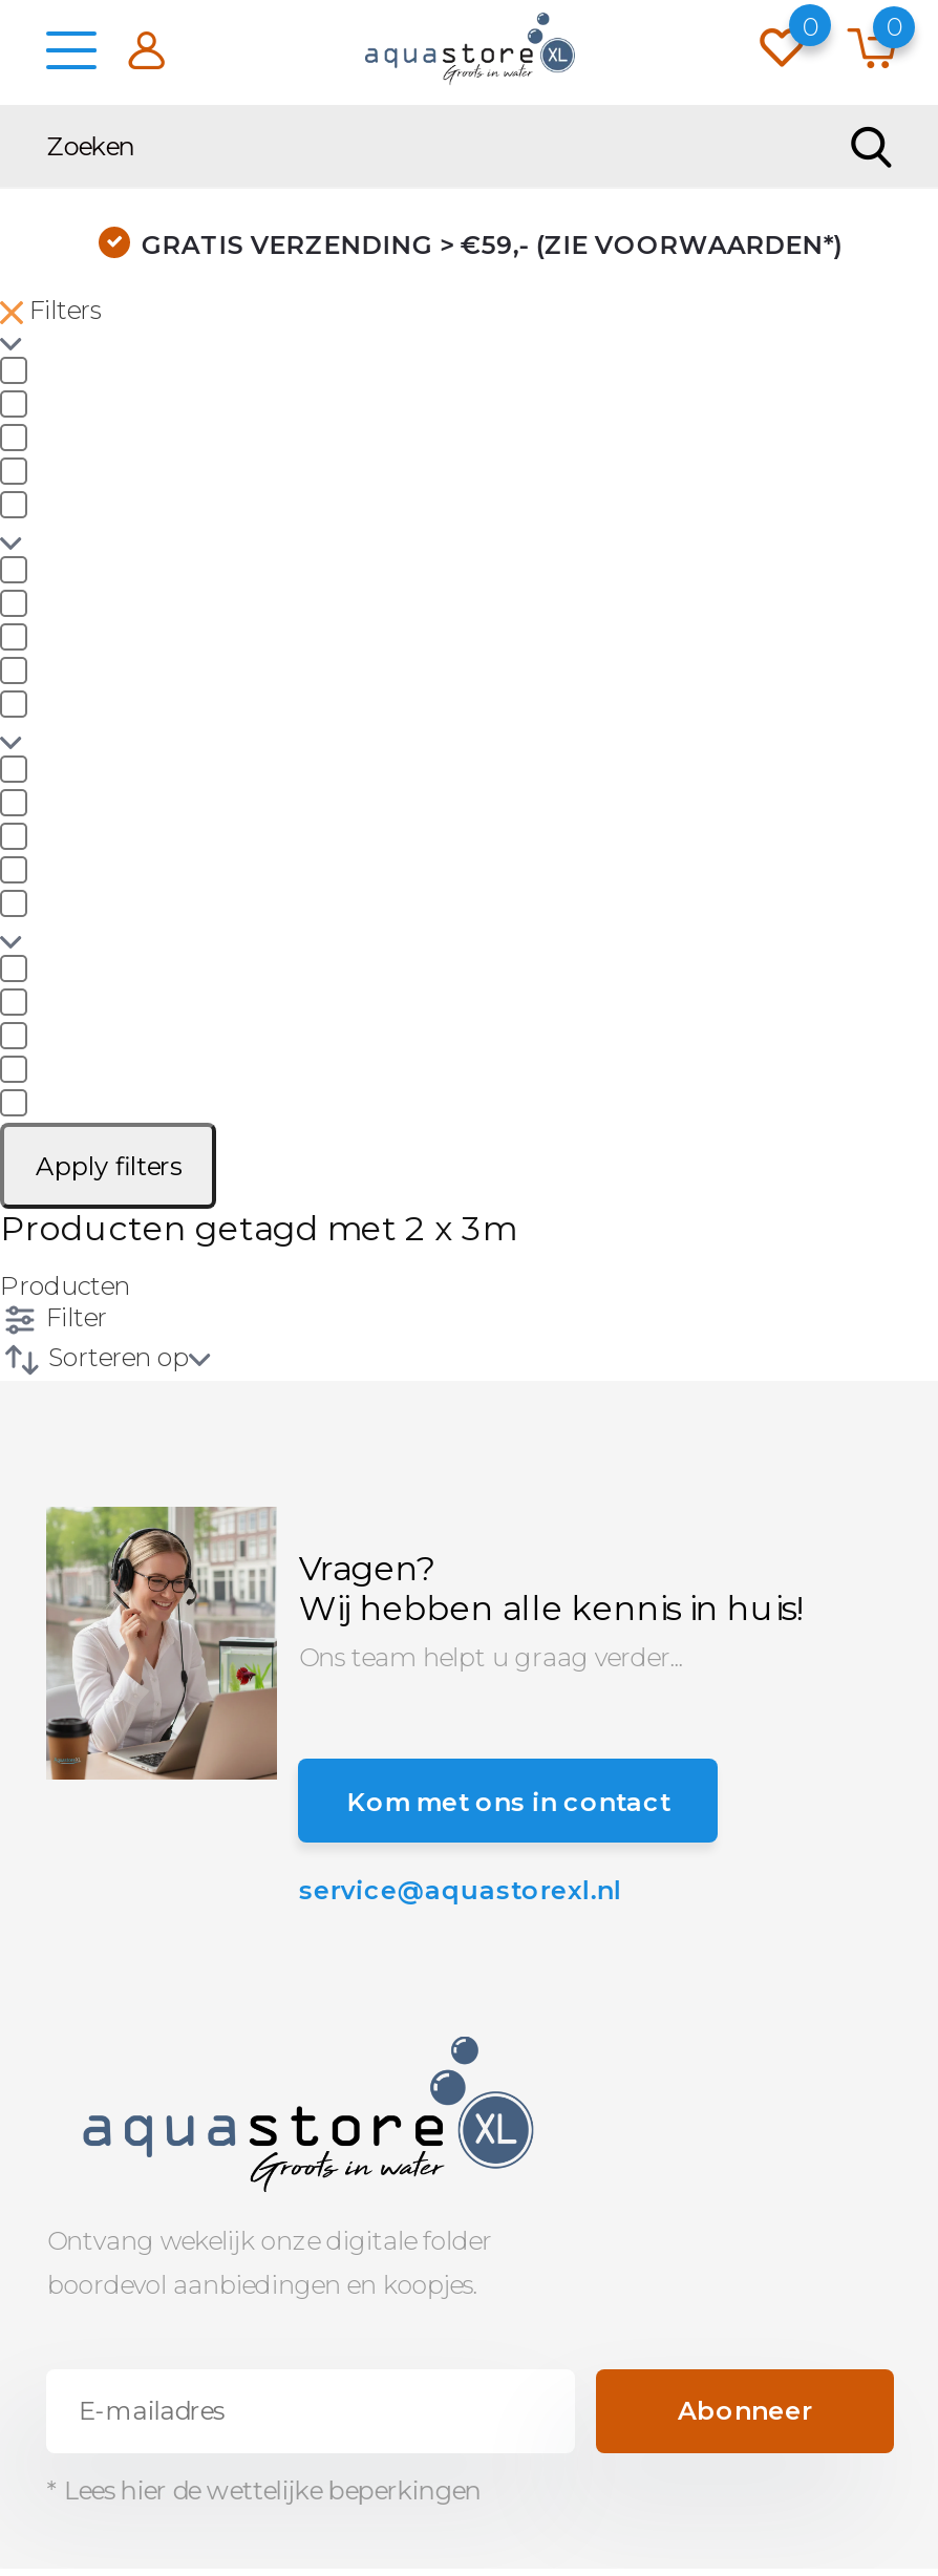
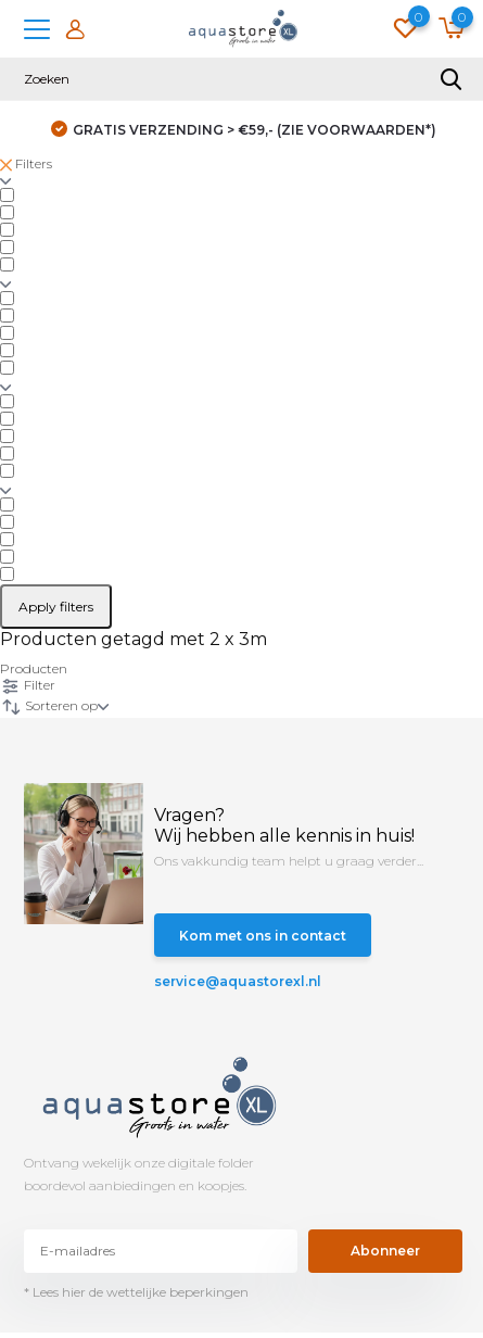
- Ons team helpt u graag verder...
+ Ons vakkundig team helpt u graag verder...
